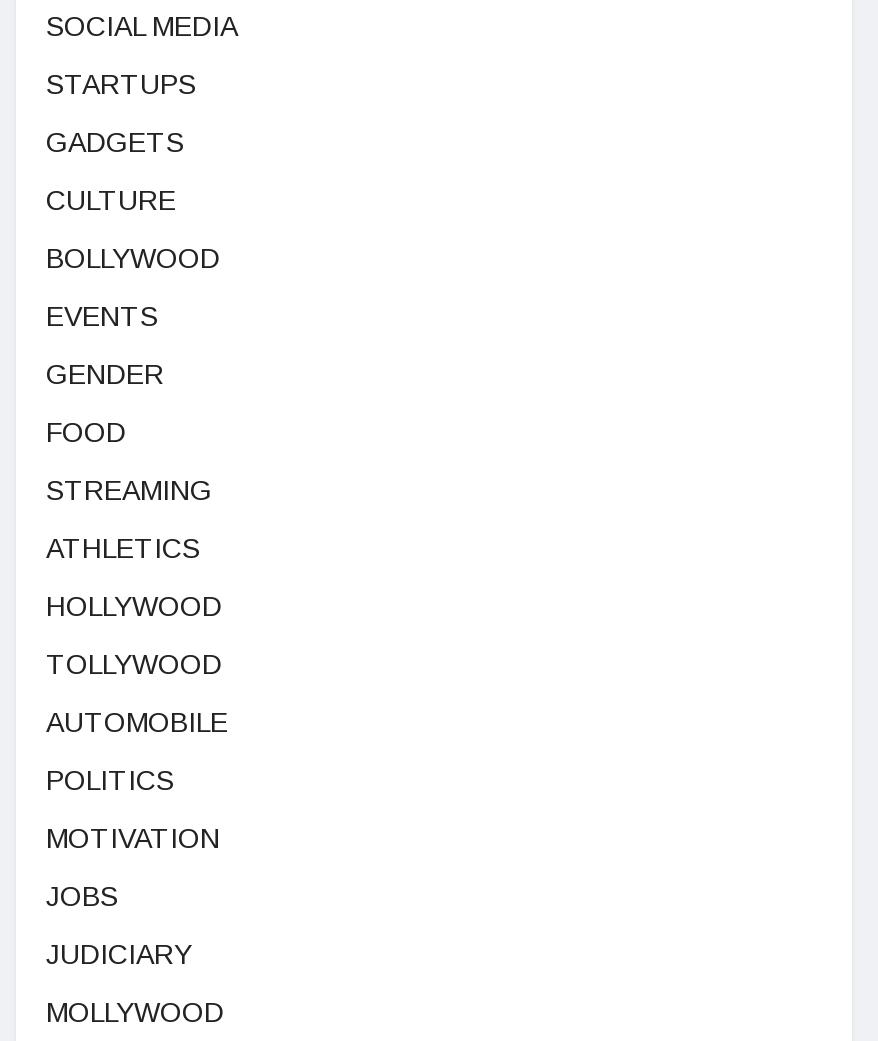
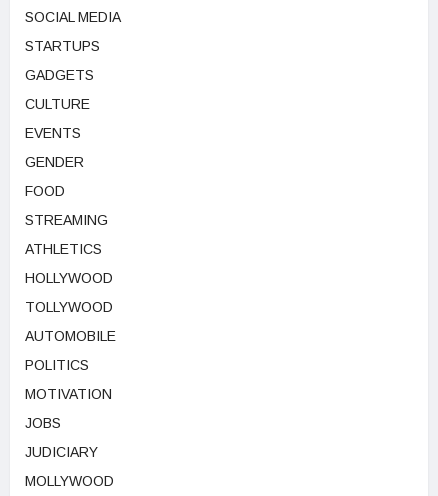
- BOLLYWOOD
